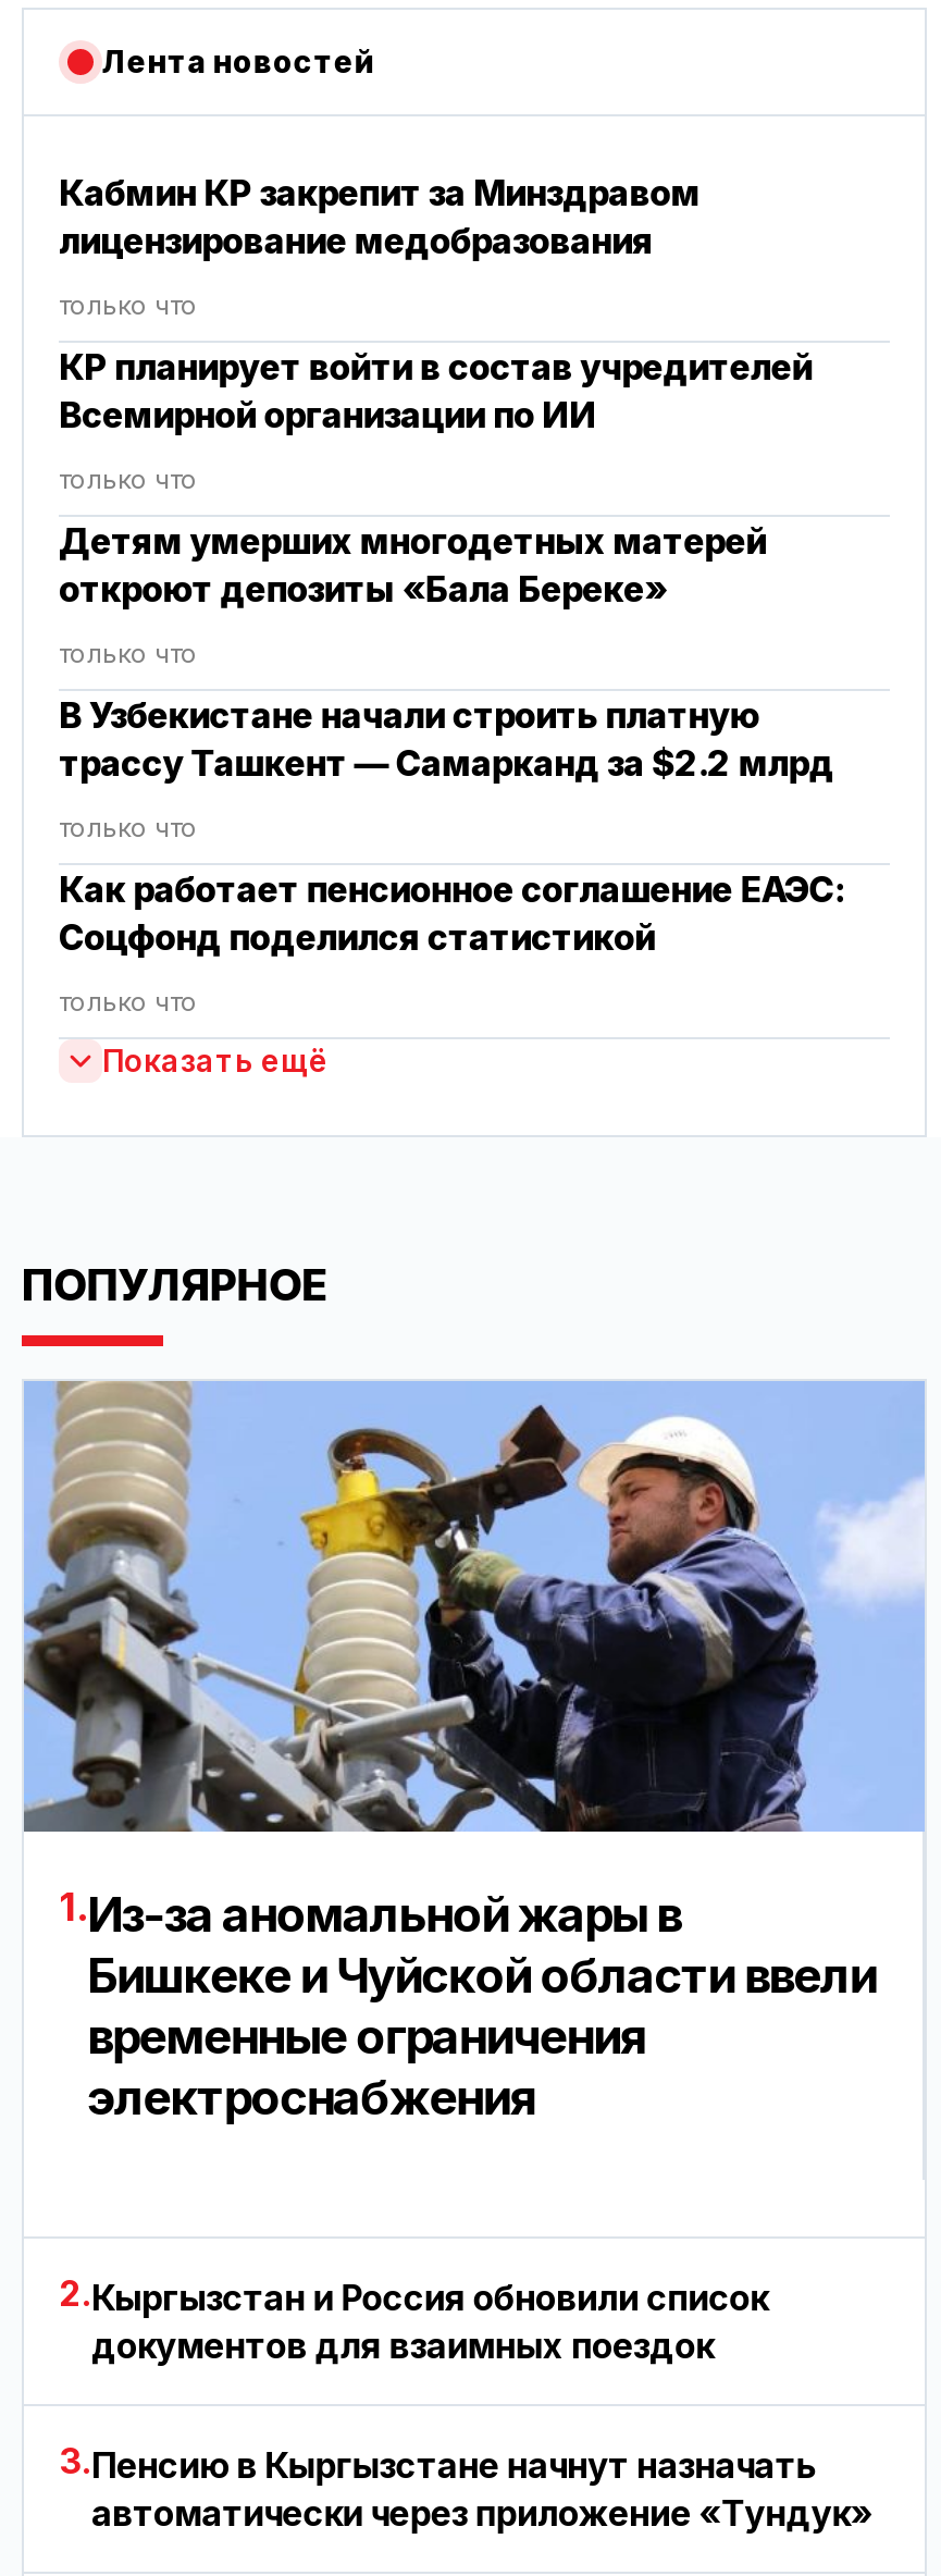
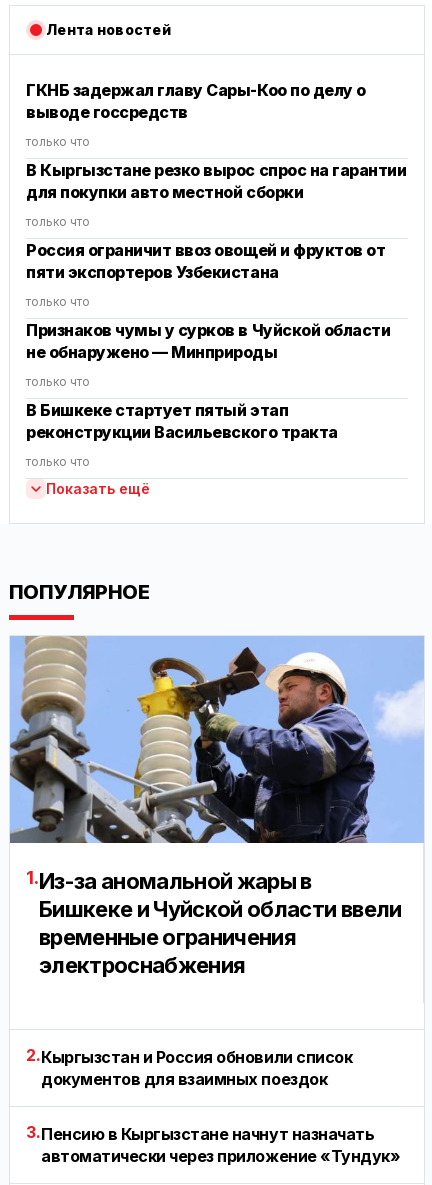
- Кабмин КР закрепит за Минздравом
- лицензирование медобразования
+ ГКНБ задержал главу Сары-Коо по делу о
+ выводе госсредств

- КР планирует войти в состав учредителей
- Всемирной организации по ИИ
+ В Кыргызстане резко вырос спрос на гарантии
+ для покупки авто местной сборки

- Детям умерших многодетных матерей
- откроют депозиты «Бала Береке»
+ Россия ограничит ввоз овощей и фруктов от
+ пяти экспортеров Узбекистана

- В Узбекистане начали строить платную
- трассу Ташкент — Самарканд за $2.2 млрд
+ Признаков чумы у сурков в Чуйской области
+ не обнаружено — Минприроды

- Как работает пенсионное соглашение ЕАЭС:
- Соцфонд поделился статистикой
+ В Бишкеке стартует пятый этап
+ реконструкции Васильевского тракта
